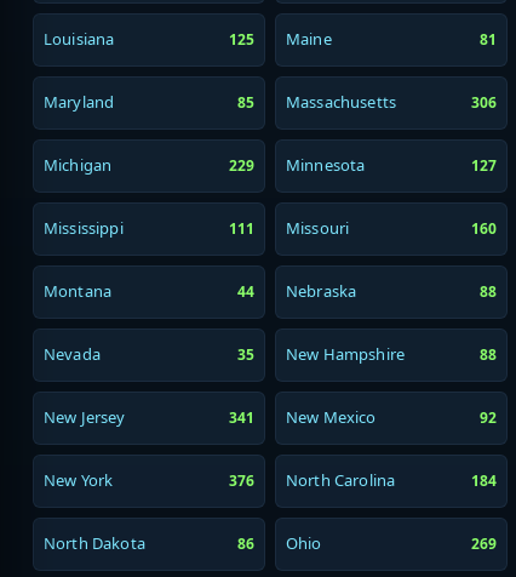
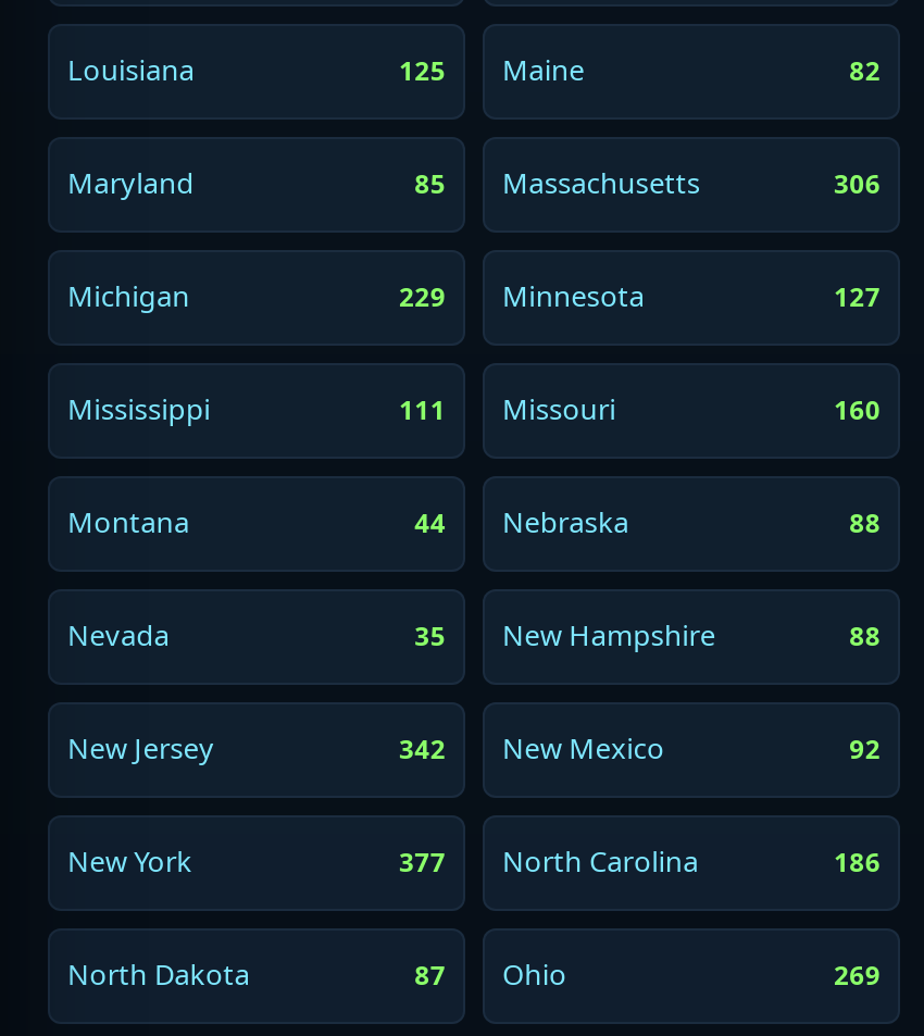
- 81
+ 82

- 341 New Mexico
+ 342 New Mexico

- 376 North Carolina
+ 377 North Carolina

- 184
+ 186

- 86 Ohio
+ 87 Ohio
